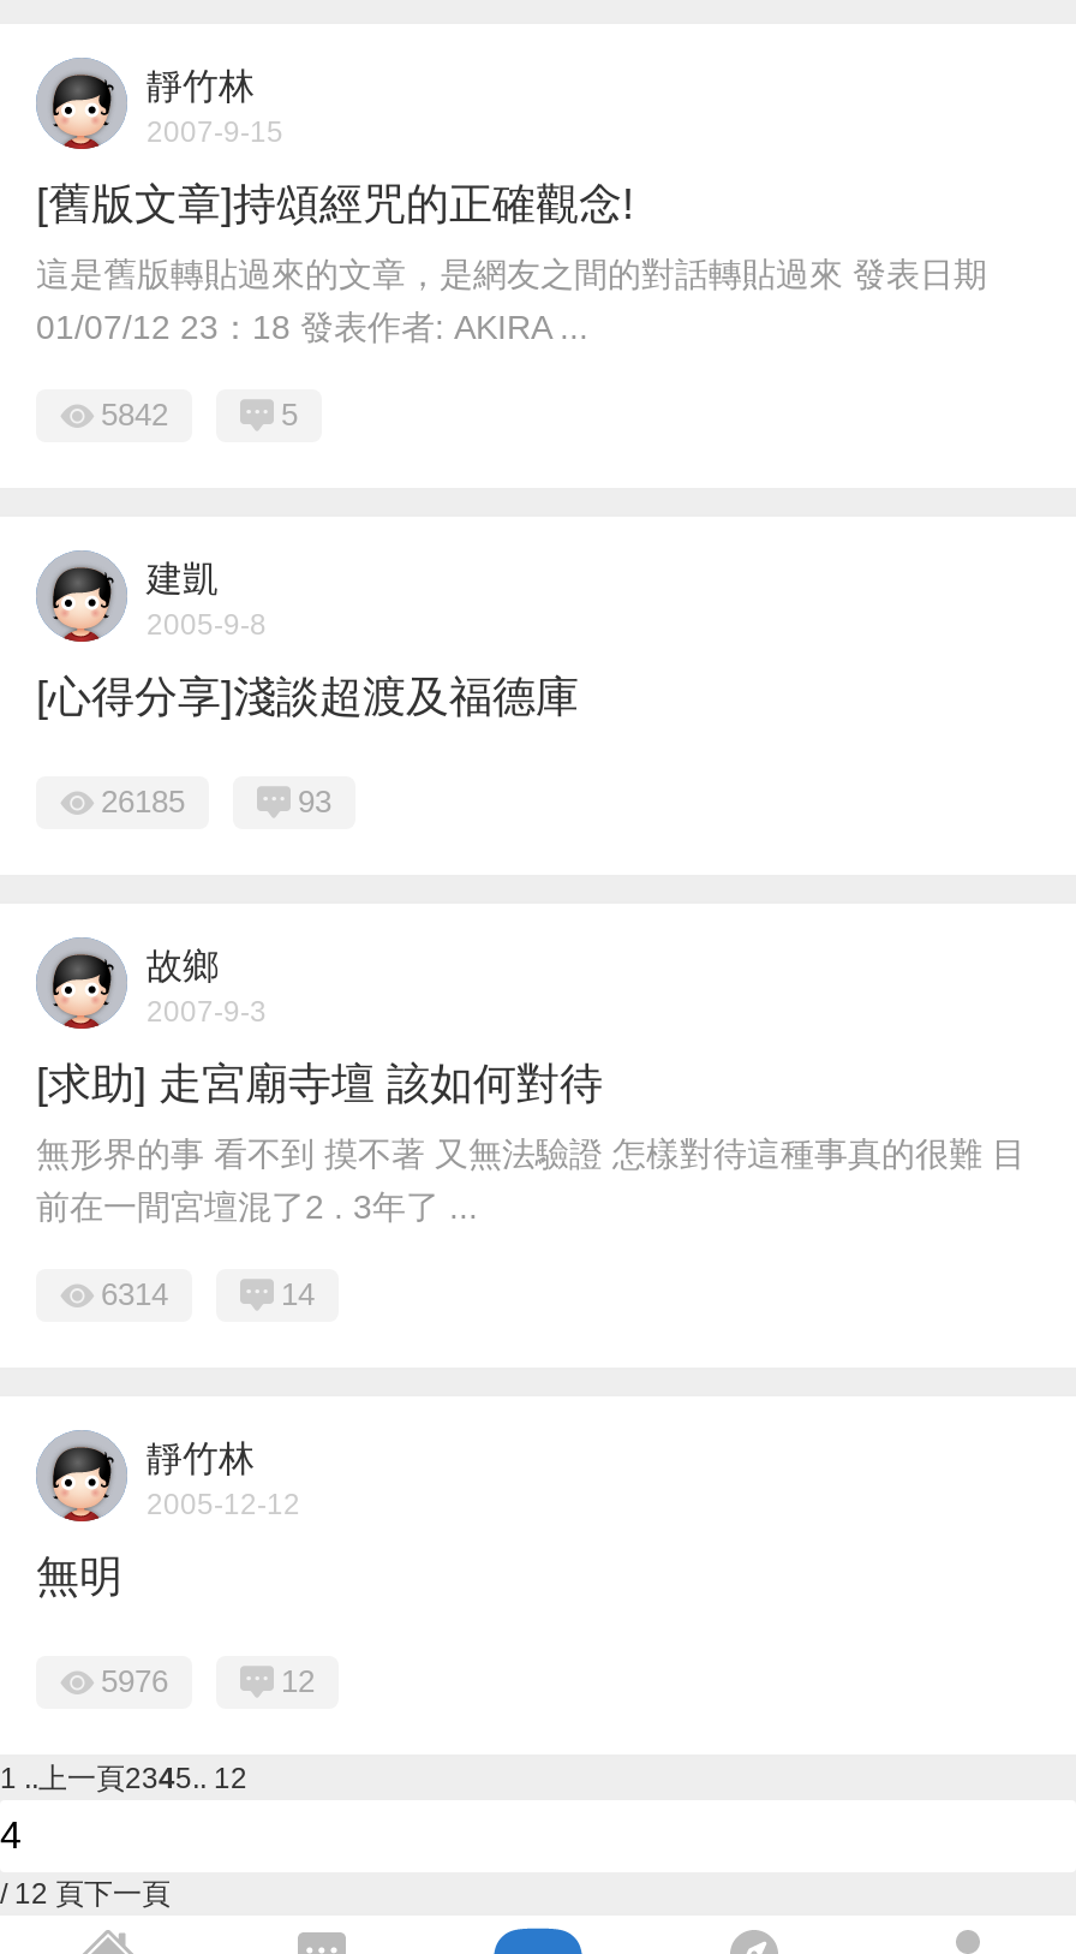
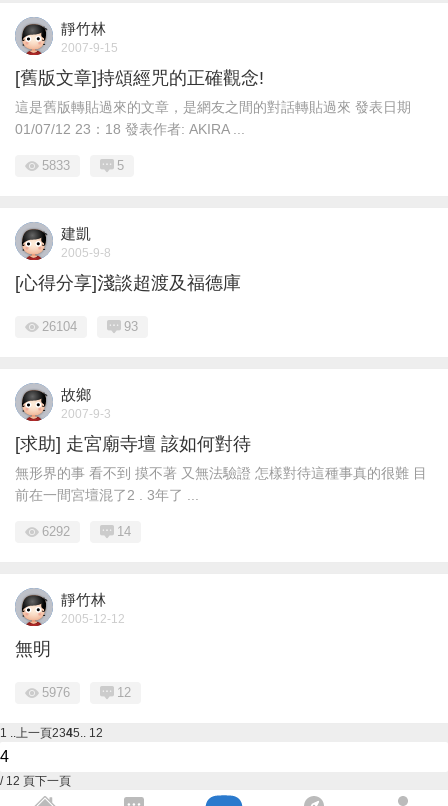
- 5842
+ 5833

- 26185
+ 26104

- 6314
+ 6292
